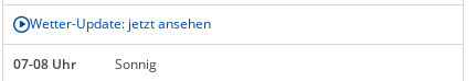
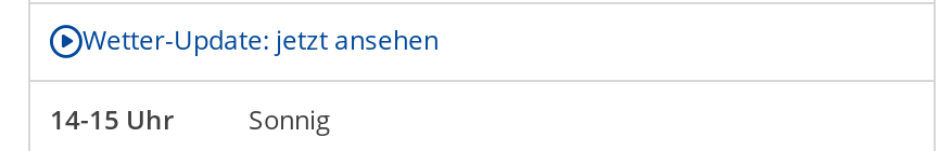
- 07-08 Uhr
+ 14-15 Uhr
